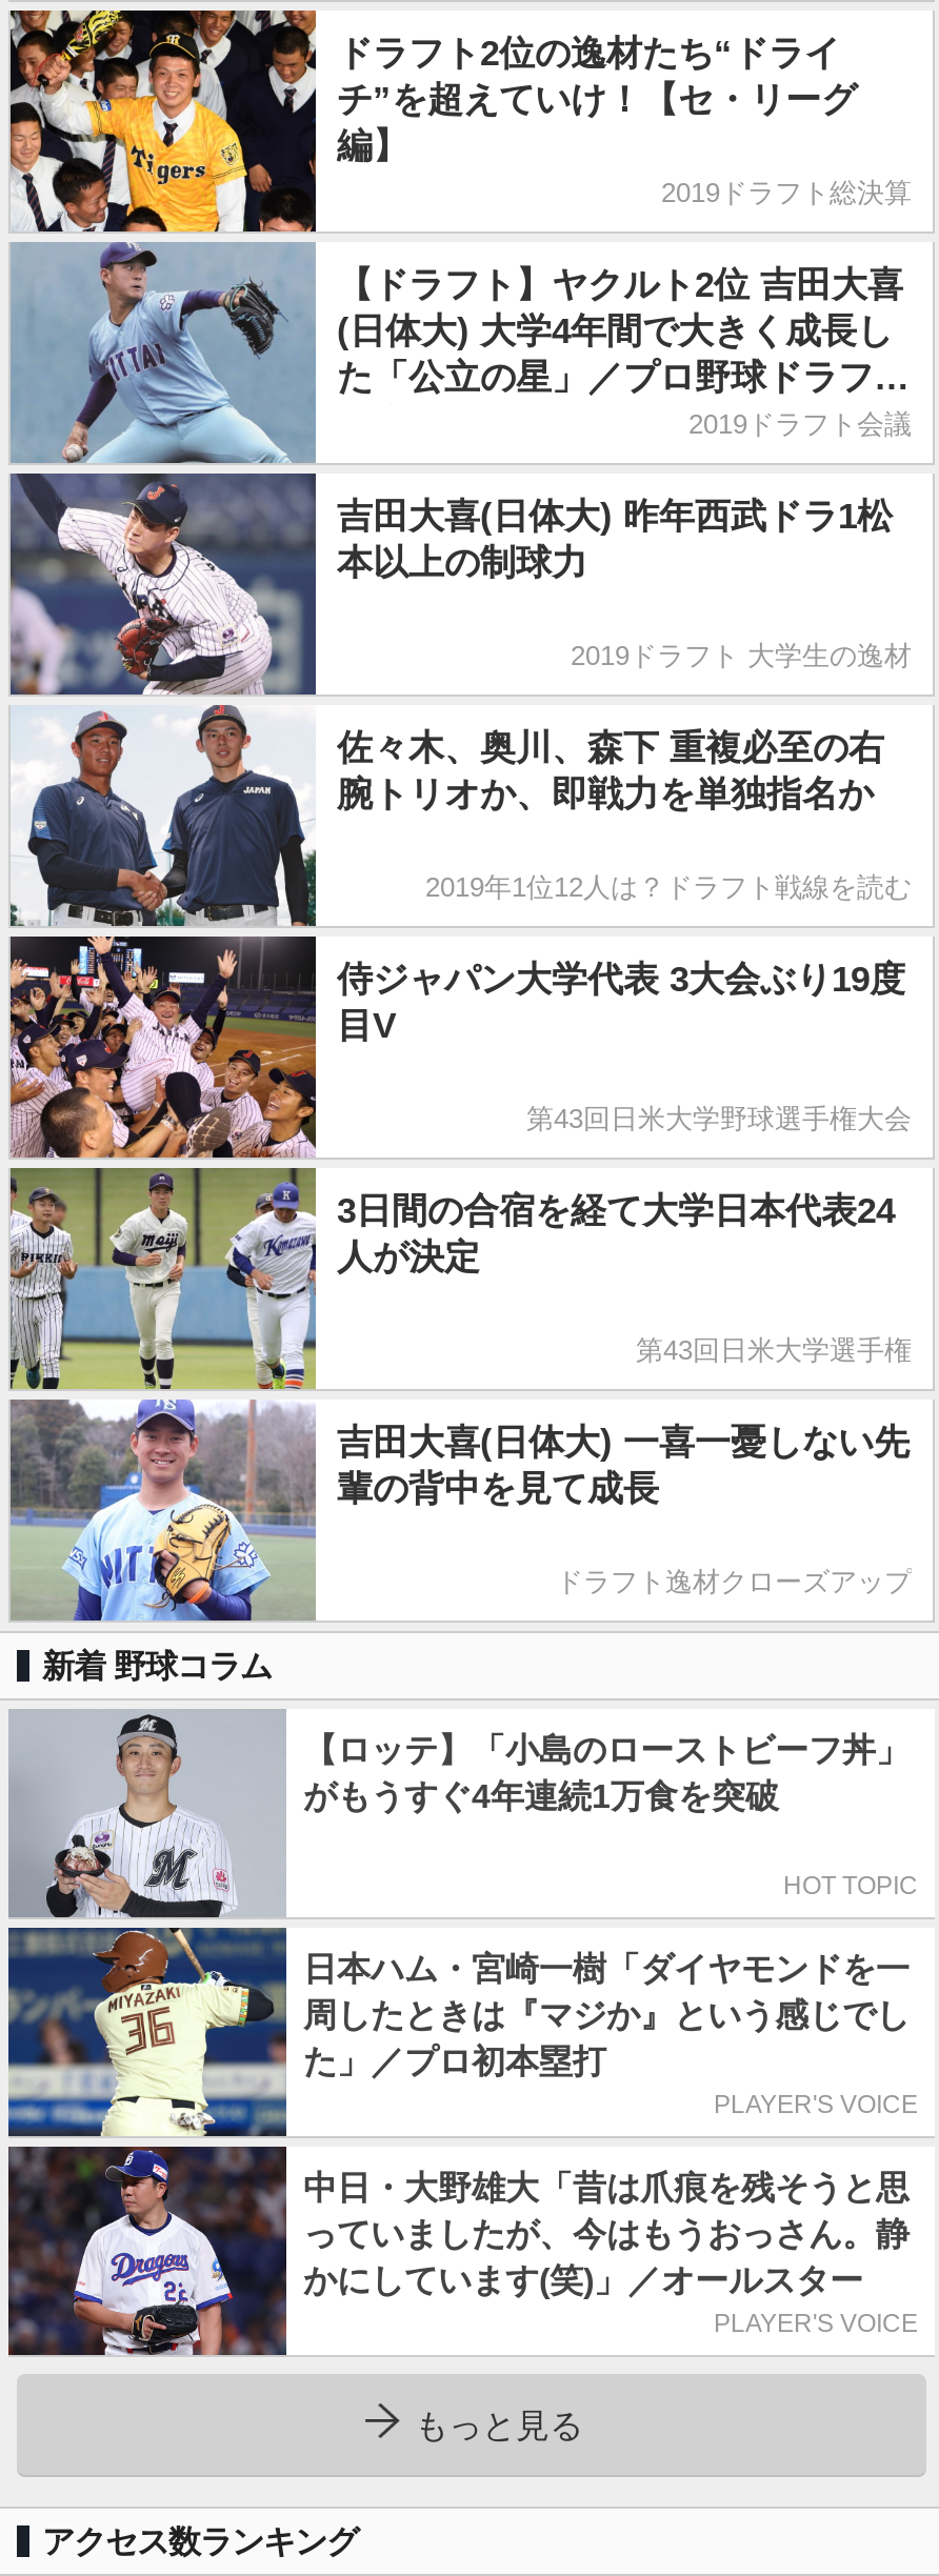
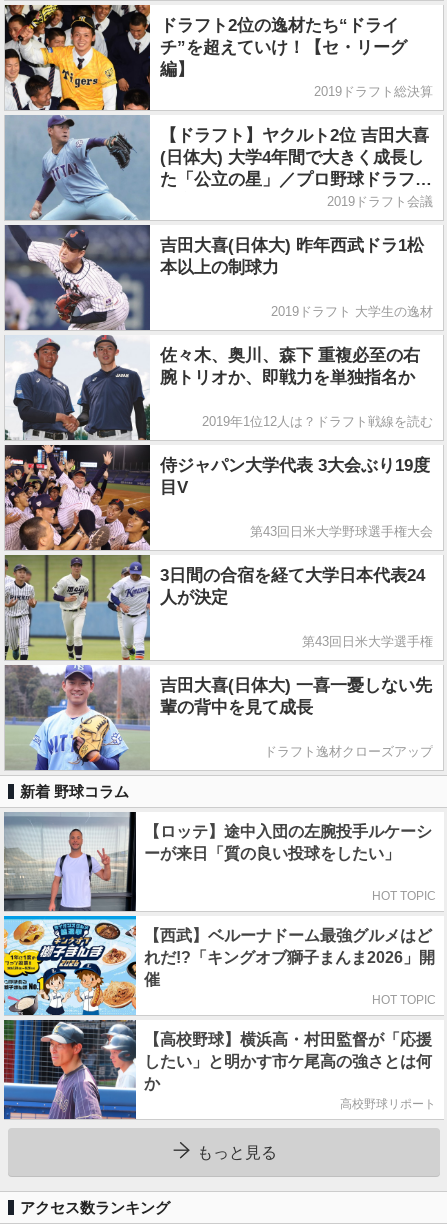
- [image]
- 【ロッテ】「小島のローストビーフ丼」
- がもうすぐ4年連続1万食を突破
+ [image]
+ 【ロッテ】途中入団の左腕投手ルケーシ
+ ーが来日「質の良い投球をしたい」

- 日本ハム・宮崎一樹「ダイヤモンドを一
- 周したときは『マジか』という感じでし
- た」／プロ初本塁打
- PLAYER'S VOICE
+ 【西武】ベルーナドーム最強グルメはど
+ れだ!?「キングオブ獅子まんま2026」開
+ 催
+ HOT TOPIC

- 中日・大野雄大「昔は爪痕を残そうと思
- っていましたが、今はもうおっさん。静
- かにしています(笑)」／オールスター
- PLAYER'S VOICE
+ 【高校野球】横浜高・村田監督が「応援
+ したい」と明かす市ケ尾高の強さとは何
+ か
+ 高校野球リポート
